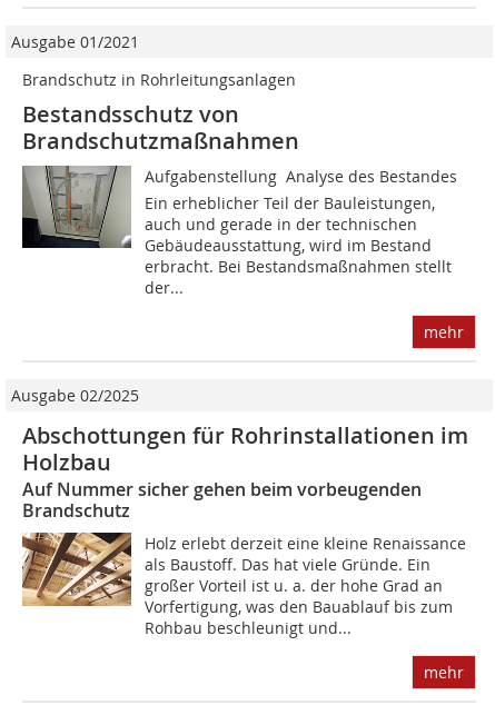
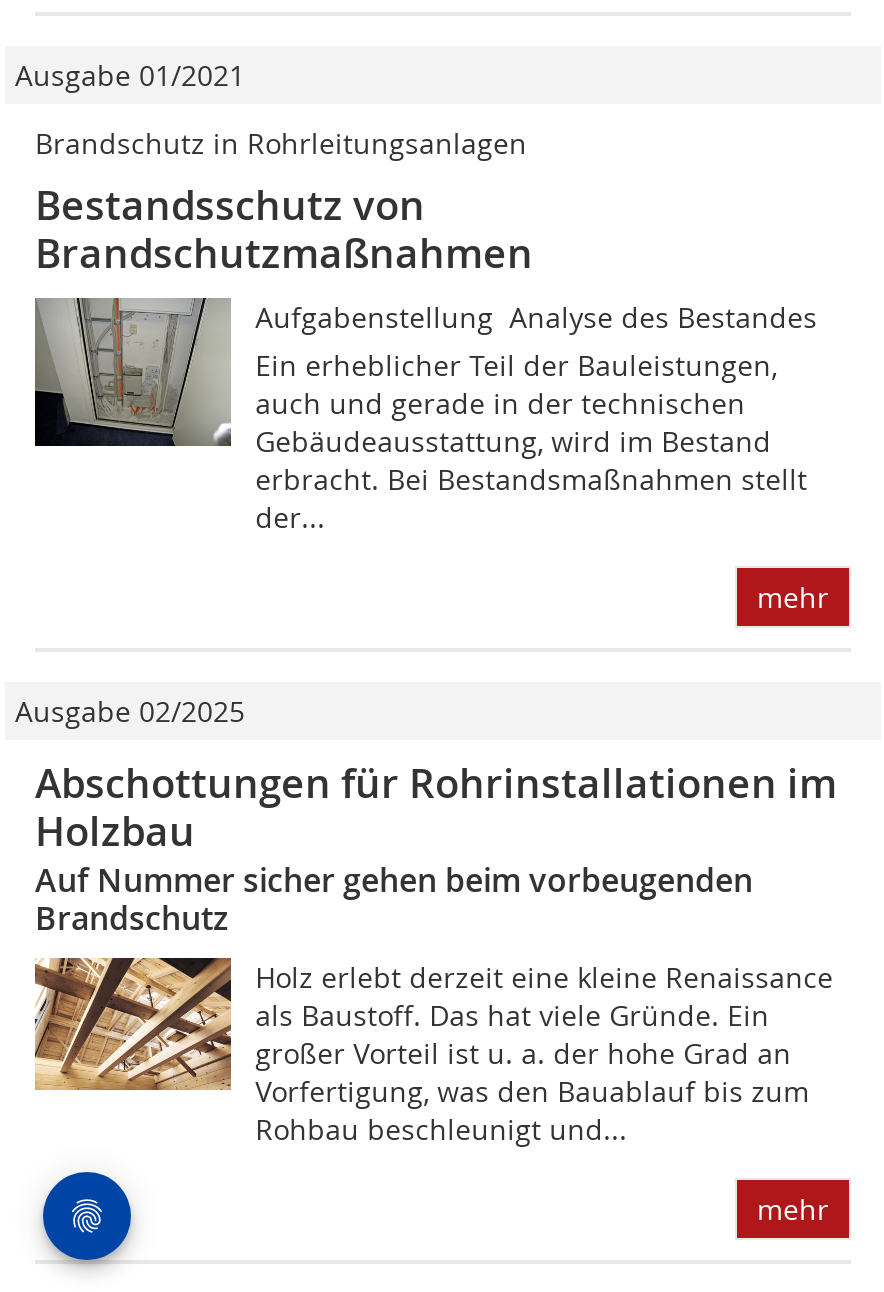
+ [image]
